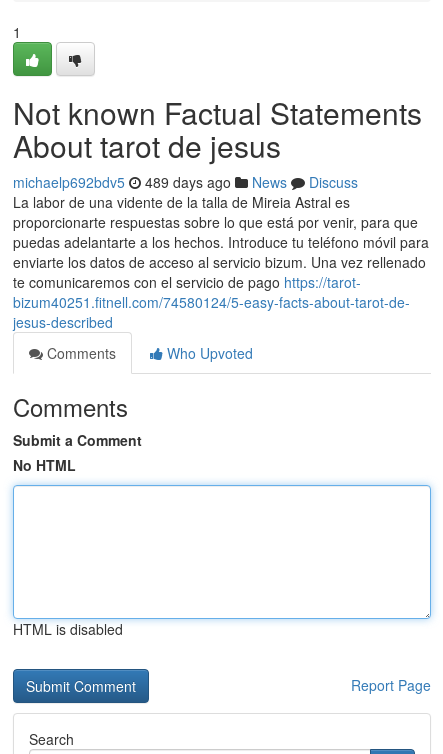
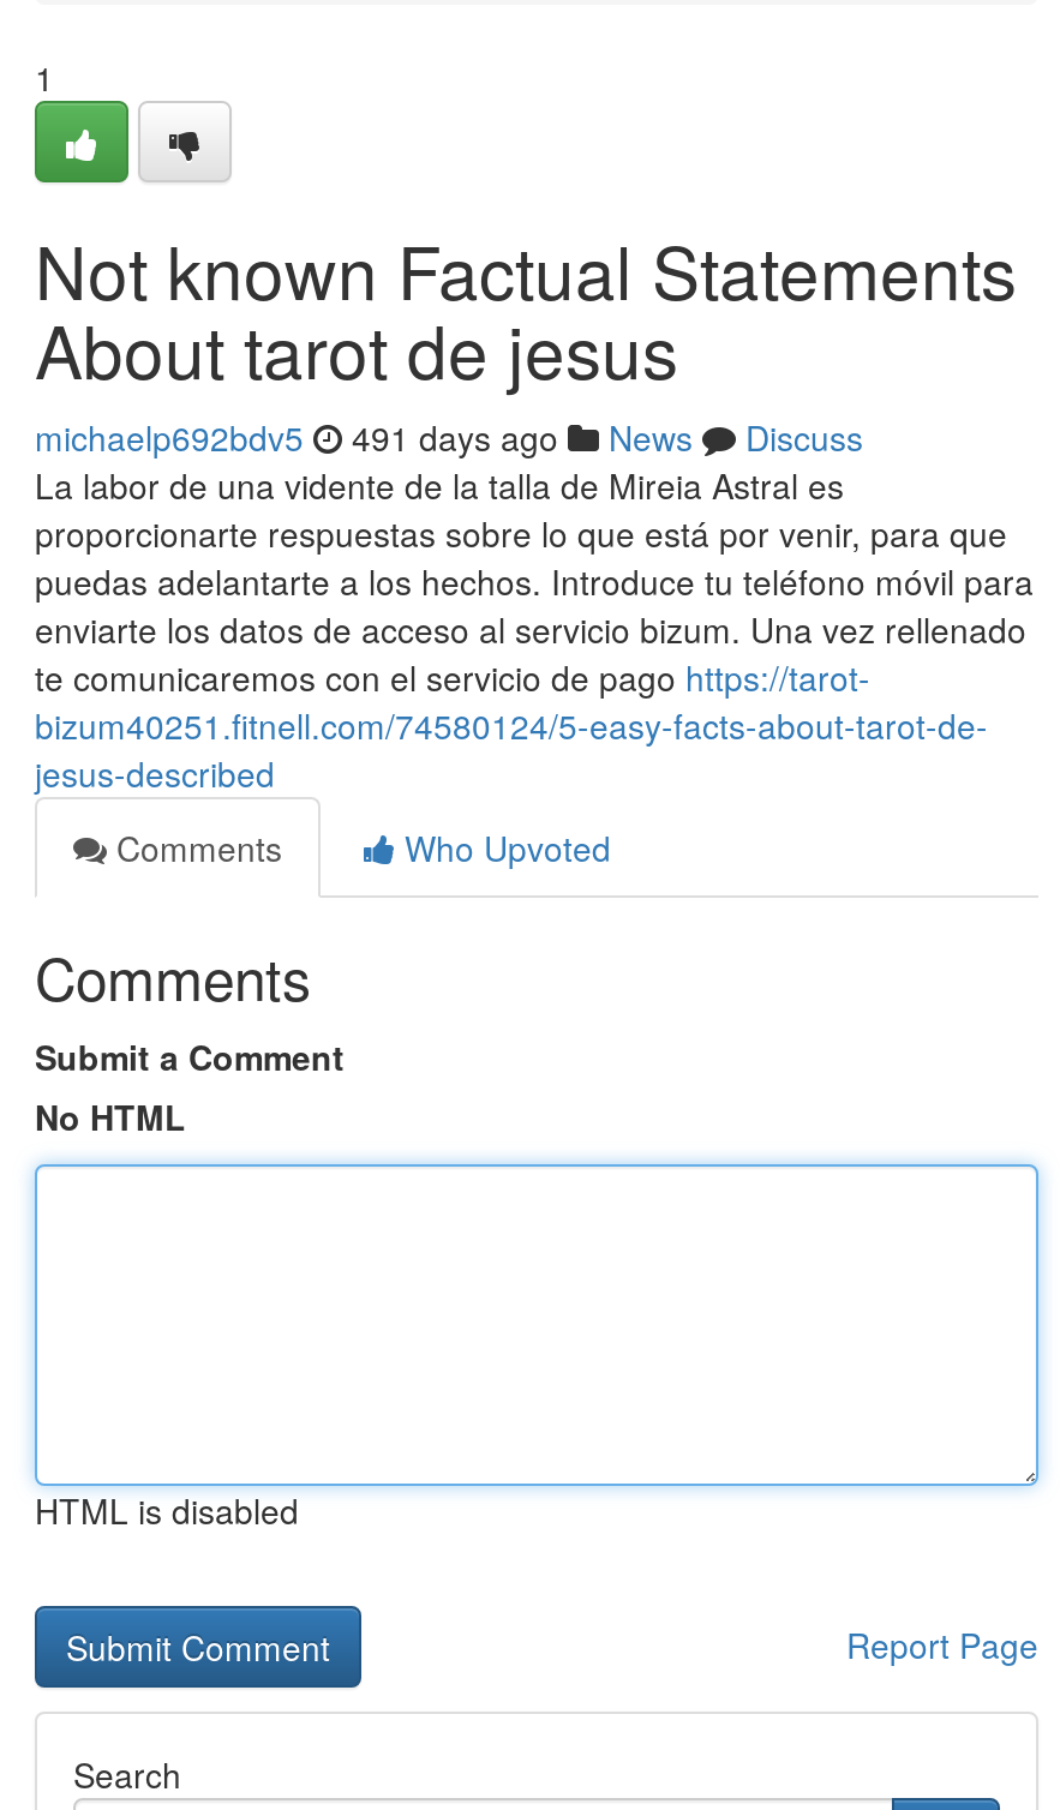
- michaelp692bdv5 489 days ago News Discuss
+ michaelp692bdv5 491 days ago News Discuss
